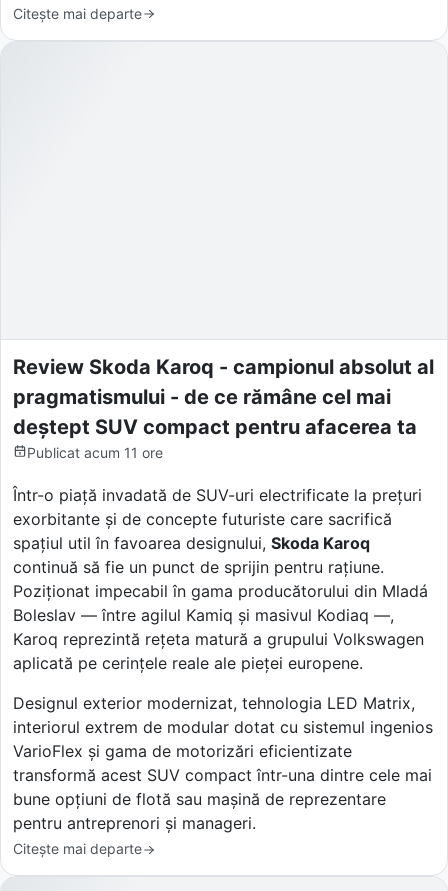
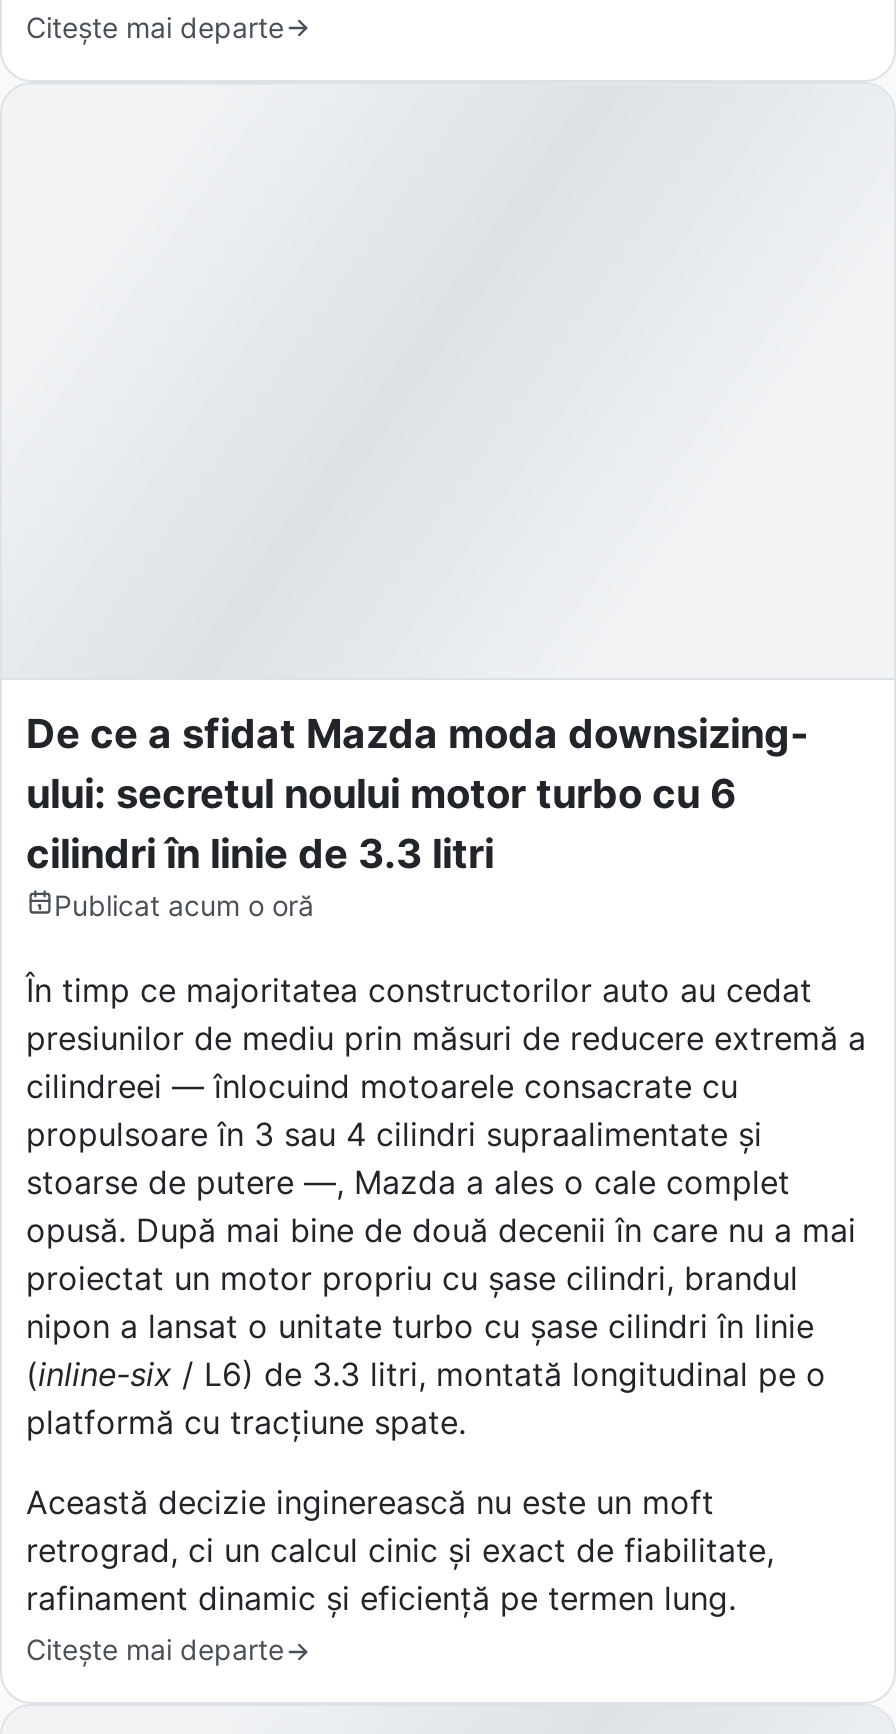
- Review Skoda Karoq - campionul absolut al
- pragmatismului - de ce rămâne cel mai
- deștept SUV compact pentru afacerea ta
- Publicat acum 11 ore
+ De ce a sfidat Mazda moda downsizing-
+ ului: secretul noului motor turbo cu 6
+ cilindri în linie de 3.3 litri
+ Publicat acum o oră

- Într-o piață invadată de SUV-uri electrificate la prețuri
- exorbitante și de concepte futuriste care sacrifică
- spațiul util în favoarea designului, Skoda Karoq
- continuă să fie un punct de sprijin pentru rațiune.
- Poziționat impecabil în gama producătorului din Mladá
- Boleslav — între agilul Kamiq și masivul Kodiaq —,
- Karoq reprezintă rețeta matură a grupului Volkswagen
- aplicată pe cerințele reale ale pieței europene.
+ În timp ce majoritatea constructorilor auto au cedat
+ presiunilor de mediu prin măsuri de reducere extremă a
+ cilindreei — înlocuind motoarele consacrate cu
+ propulsoare în 3 sau 4 cilindri supraalimentate și
+ stoarse de putere —, Mazda a ales o cale complet
+ opusă. După mai bine de două decenii în care nu a mai
+ proiectat un motor propriu cu șase cilindri, brandul
+ nipon a lansat o unitate turbo cu șase cilindri în linie
+ (inline-six / L6) de 3.3 litri, montată longitudinal pe o
+ platformă cu tracțiune spate.

- Designul exterior modernizat, tehnologia LED Matrix,
- interiorul extrem de modular dotat cu sistemul ingenios
- VarioFlex și gama de motorizări eficientizate
- transformă acest SUV compact într-una dintre cele mai
- bune opțiuni de flotă sau mașină de reprezentare
- pentru antreprenori și manageri.
+ Această decizie inginerească nu este un moft
+ retrograd, ci un calcul cinic și exact de fiabilitate,
+ rafinament dinamic și eficiență pe termen lung.
